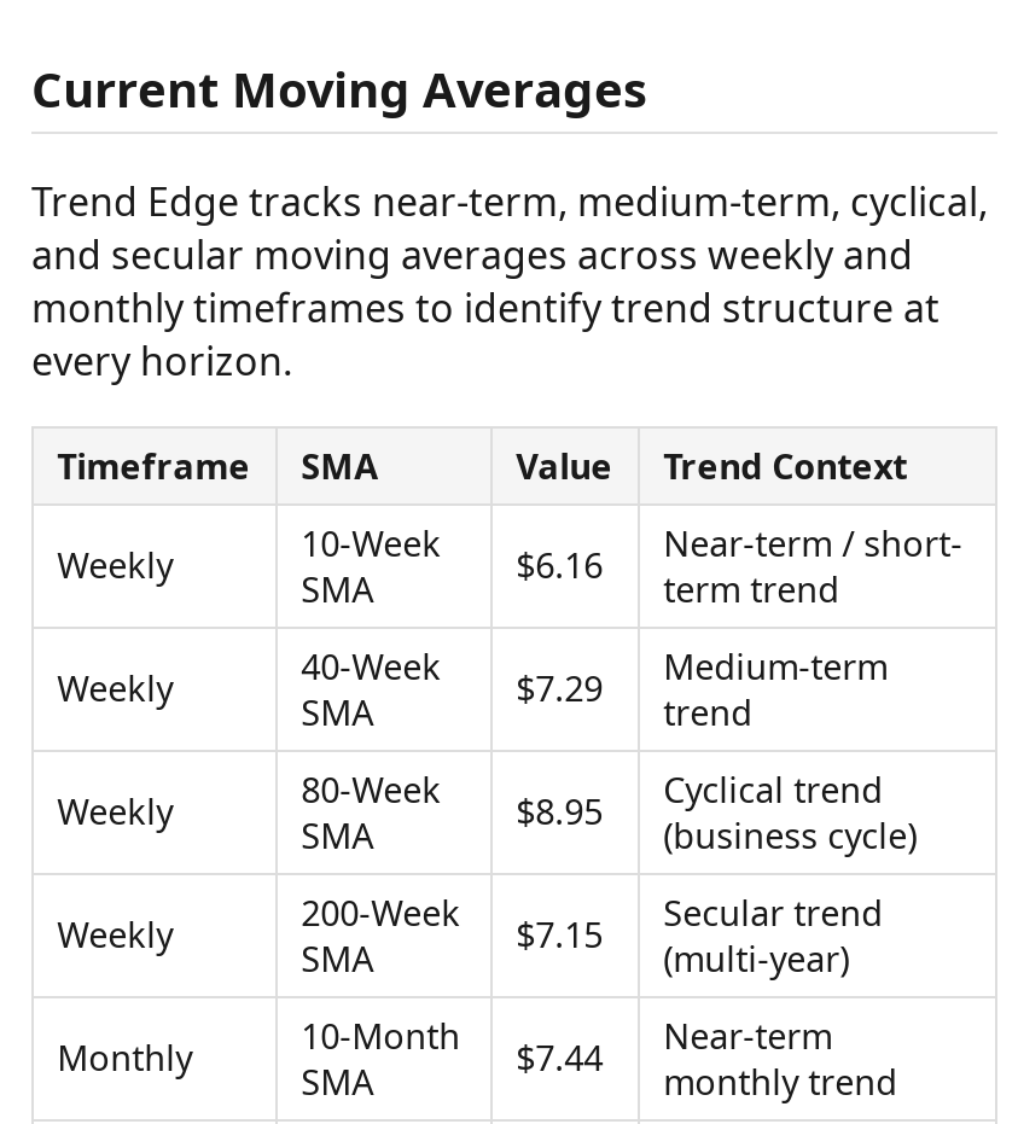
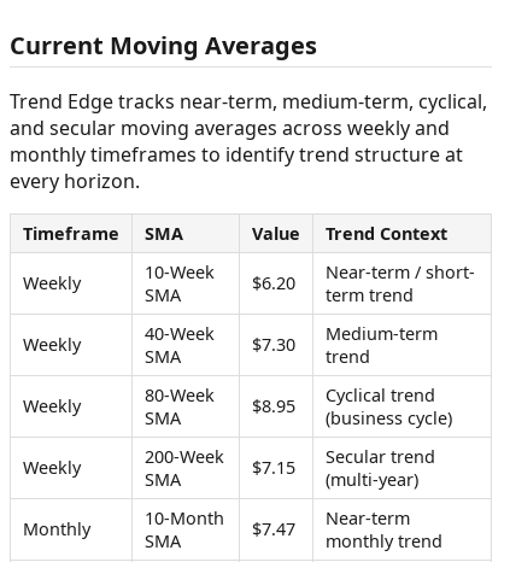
- 10-Week $6.16 Near-term / short-
+ 10-Week $6.20 Near-term / short-

- 40-Week $7.29 Medium-term
+ 40-Week $7.30 Medium-term

- 10-Month $7.44 Near-term
+ 10-Month $7.47 Near-term
